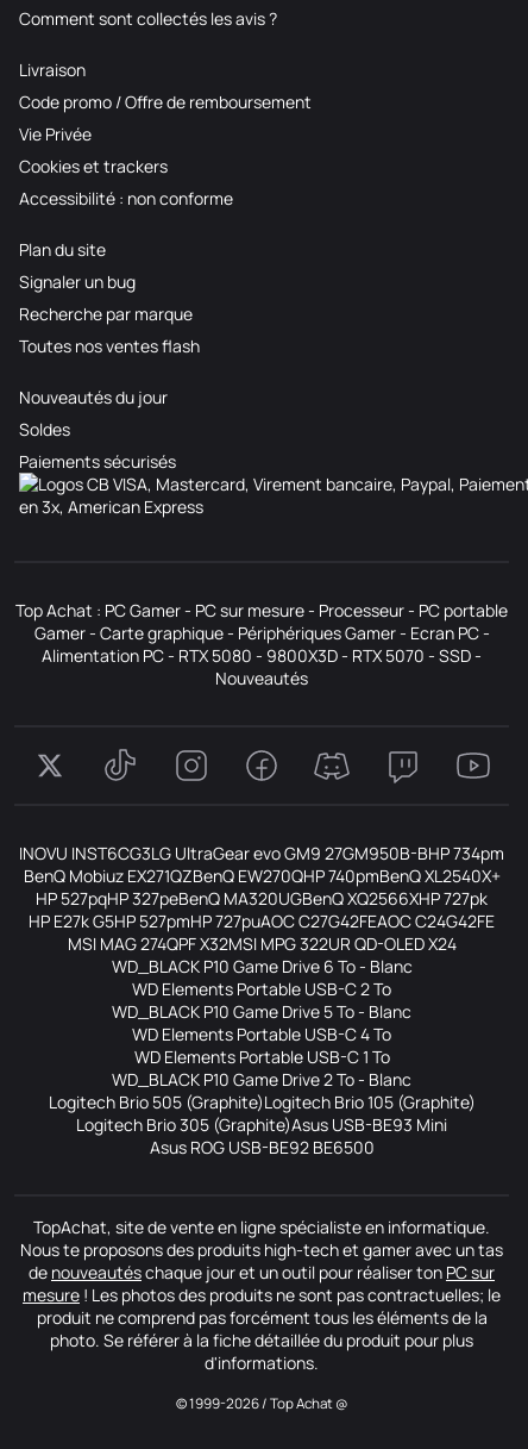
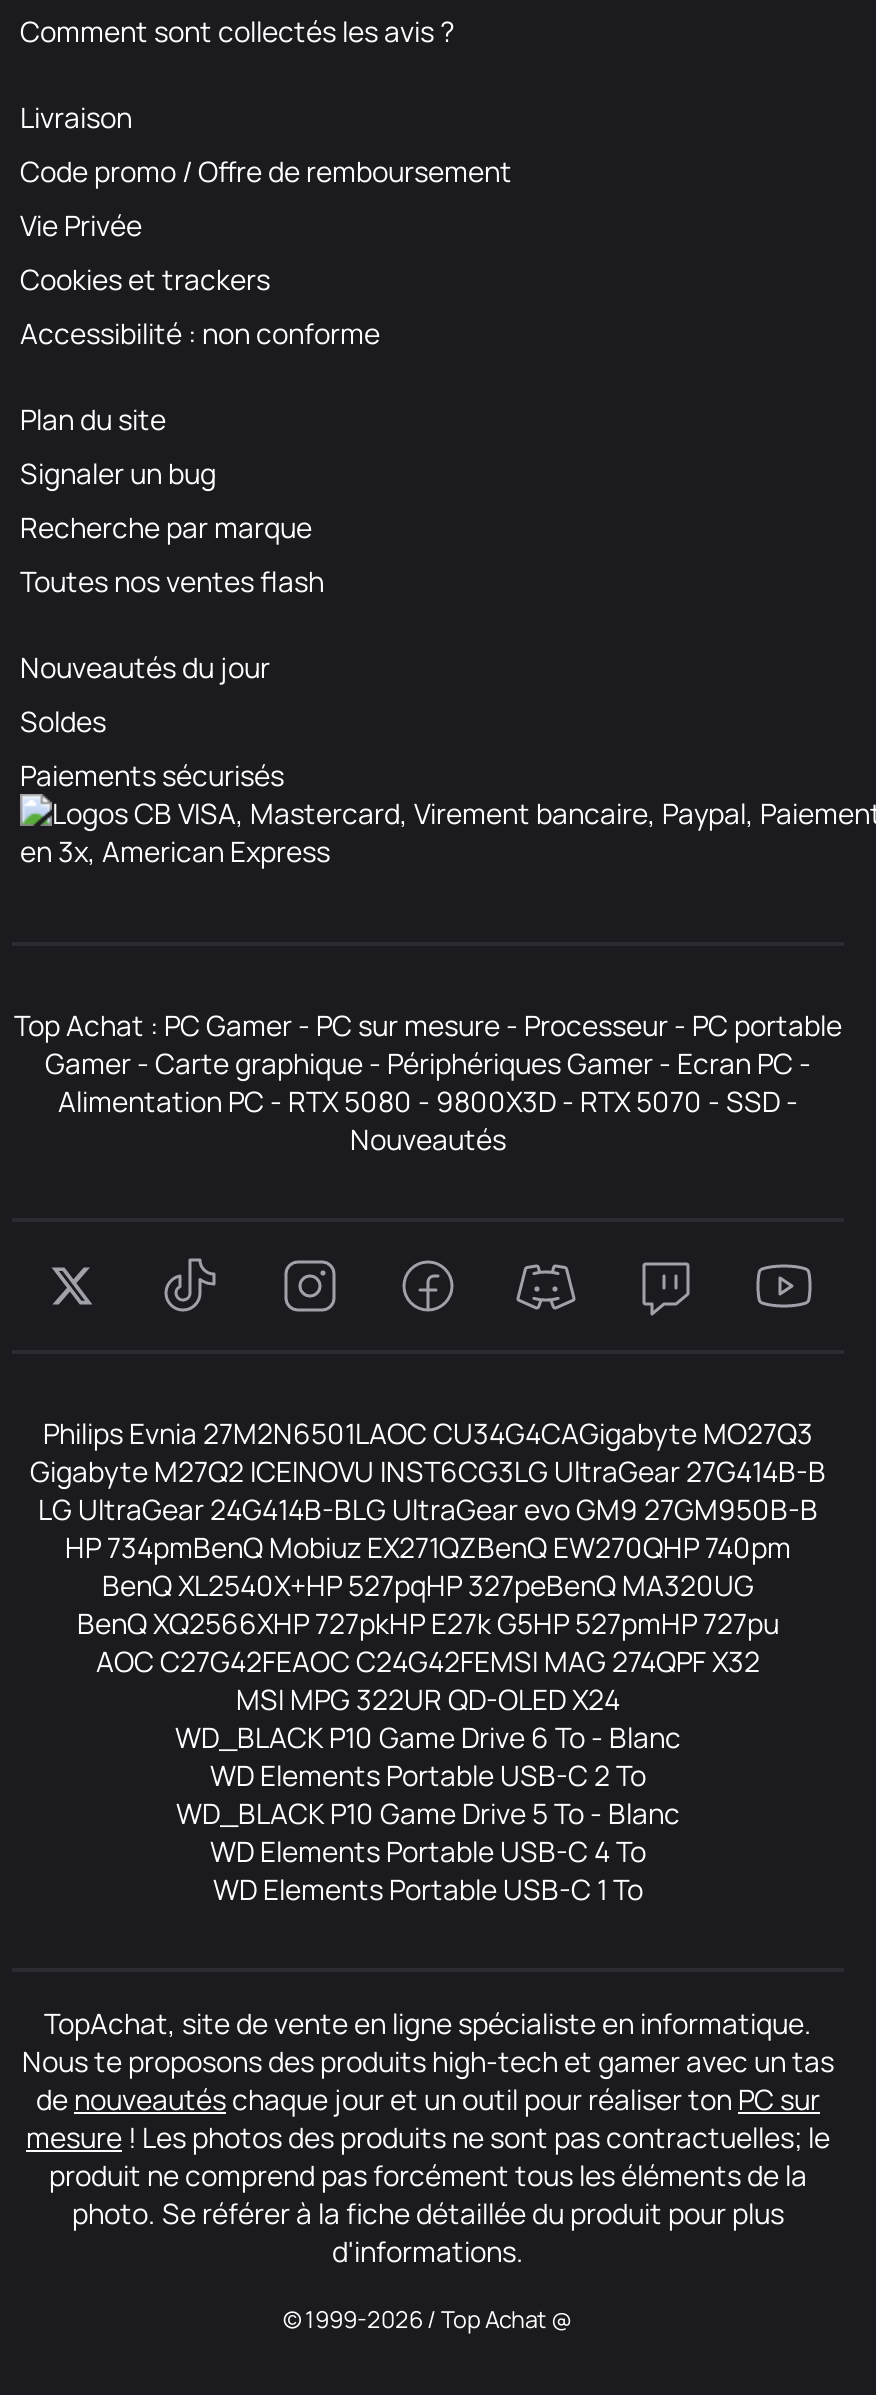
- INOVU INST6CG3LG UltraGear evo GM9 27GM950B-BHP 734pm
- BenQ Mobiuz EX271QZBenQ EW270QHP 740pmBenQ XL2540X+
- HP 527pqHP 327peBenQ MA320UGBenQ XQ2566XHP 727pk
- HP E27k G5HP 527pmHP 727puAOC C27G42FEAOC C24G42FE
- MSI MAG 274QPF X32MSI MPG 322UR QD-OLED X24
+ Philips Evnia 27M2N6501LAOC CU34G4CAGigabyte MO27Q3
+ Gigabyte M27Q2 ICEINOVU INST6CG3LG UltraGear 27G414B-B
+ LG UltraGear 24G414B-BLG UltraGear evo GM9 27GM950B-B
+ HP 734pmBenQ Mobiuz EX271QZBenQ EW270QHP 740pm
+ BenQ XL2540X+HP 527pqHP 327peBenQ MA320UG
+ BenQ XQ2566XHP 727pkHP E27k G5HP 527pmHP 727pu
+ AOC C27G42FEAOC C24G42FEMSI MAG 274QPF X32
+ MSI MPG 322UR QD-OLED X24

moved down: WD_BLACK P10 Game Drive 6 To - Blanc | WD Elements Portable USB-C 2 To | WD_BLACK P10 Game Drive 5 To - Blanc | WD Elements Portable USB-C 4 To | WD Elements Portable USB-C 1 To

- WD_BLACK P10 Game Drive 2 To - Blanc
- Logitech Brio 505 (Graphite)Logitech Brio 105 (Graphite)
- Logitech Brio 305 (Graphite)Asus USB-BE93 Mini
- Asus ROG USB-BE92 BE6500
